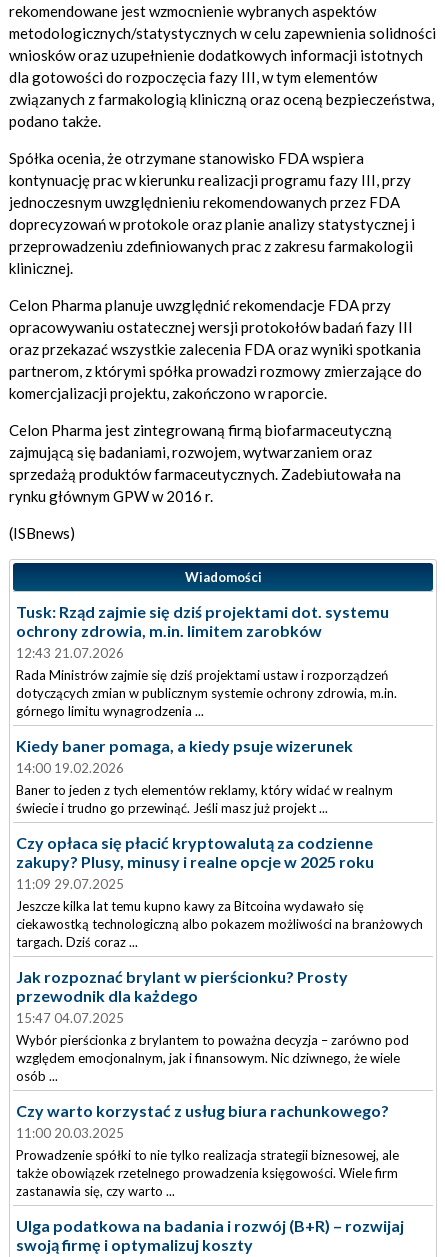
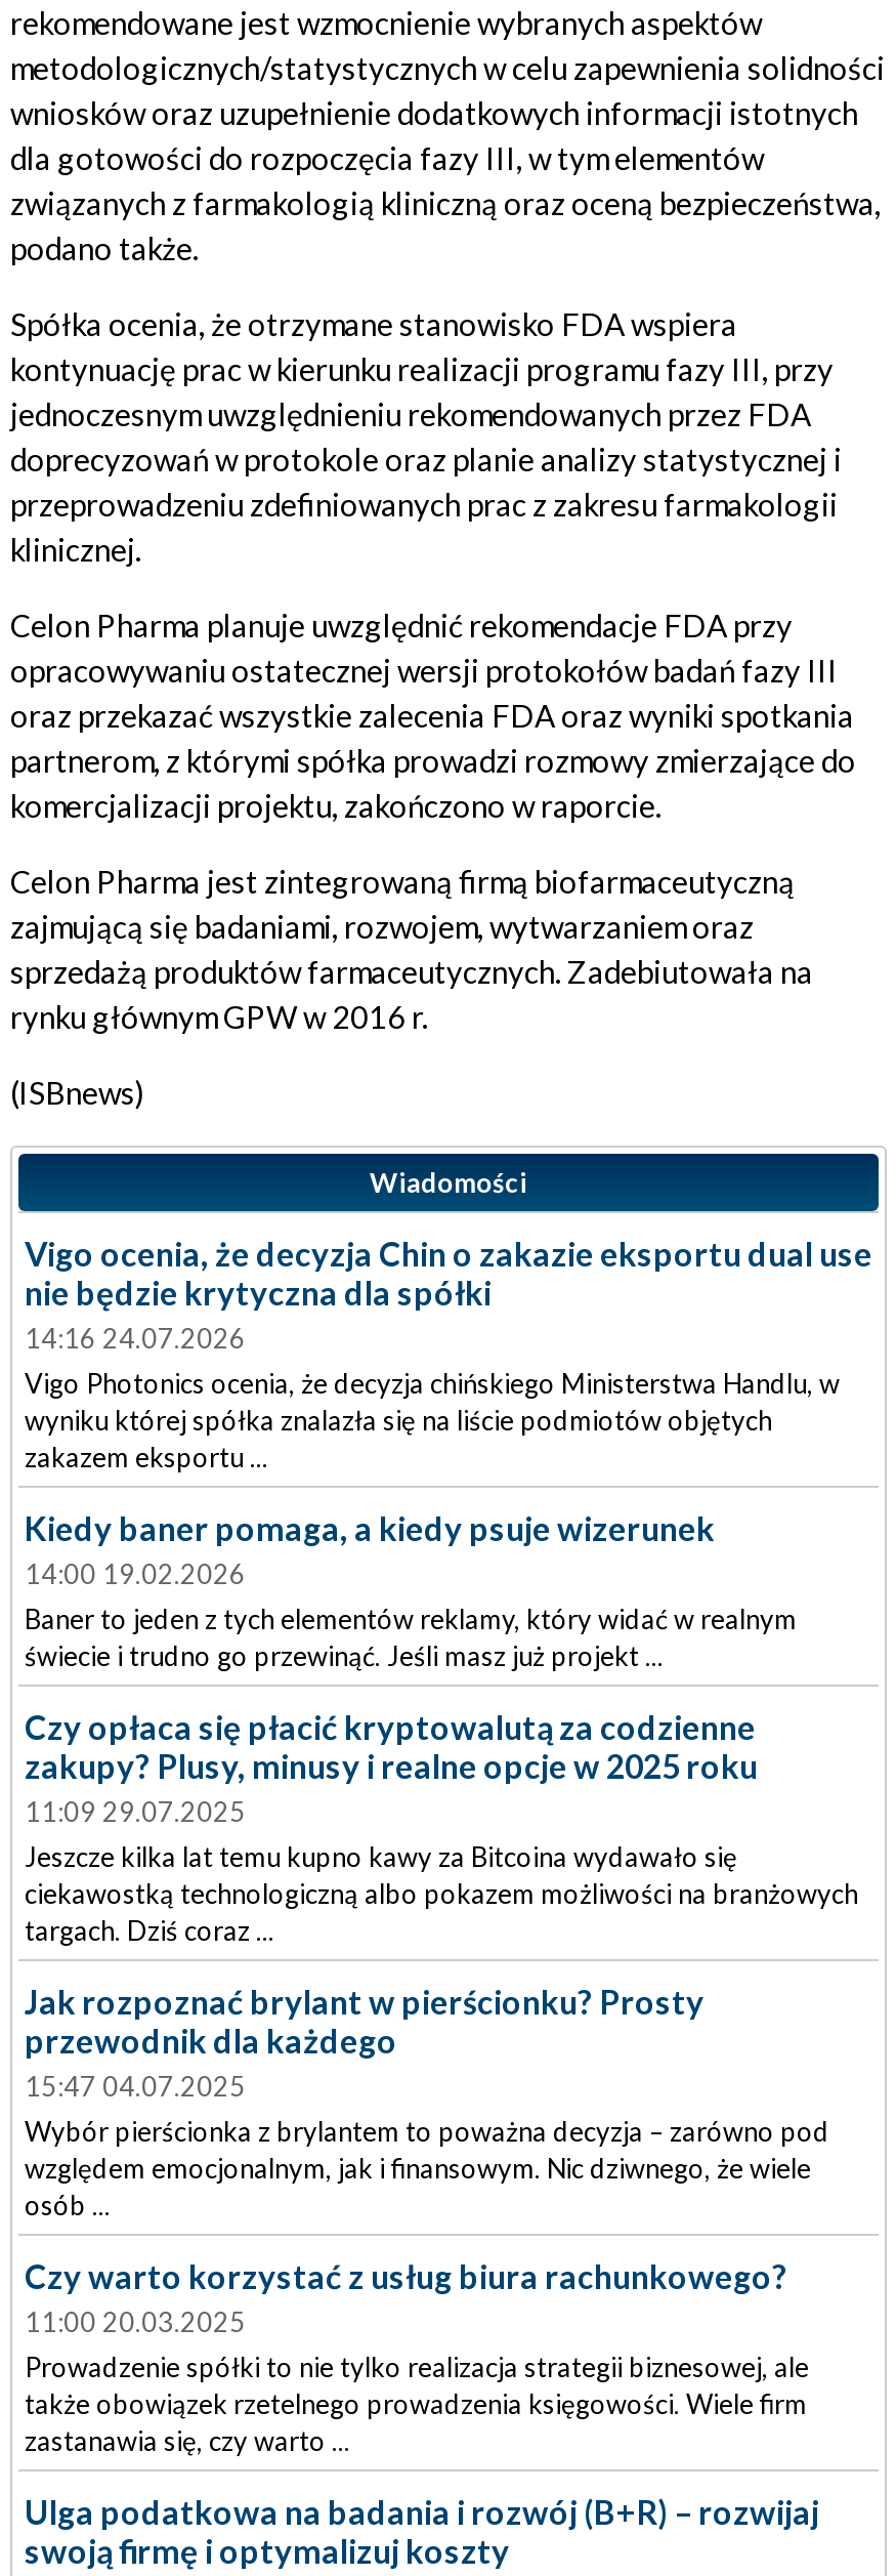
- Tusk: Rząd zajmie się dziś projektami dot. systemu
- ochrony zdrowia, m.in. limitem zarobków
- 12:43 21.07.2026
- Rada Ministrów zajmie się dziś projektami ustaw i rozporządzeń
- dotyczących zmian w publicznym systemie ochrony zdrowia, m.in.
- górnego limitu wynagrodzenia ...
+ Vigo ocenia, że decyzja Chin o zakazie eksportu dual use
+ nie będzie krytyczna dla spółki
+ 14:16 24.07.2026
+ Vigo Photonics ocenia, że decyzja chińskiego Ministerstwa Handlu, w
+ wyniku której spółka znalazła się na liście podmiotów objętych
+ zakazem eksportu ...
